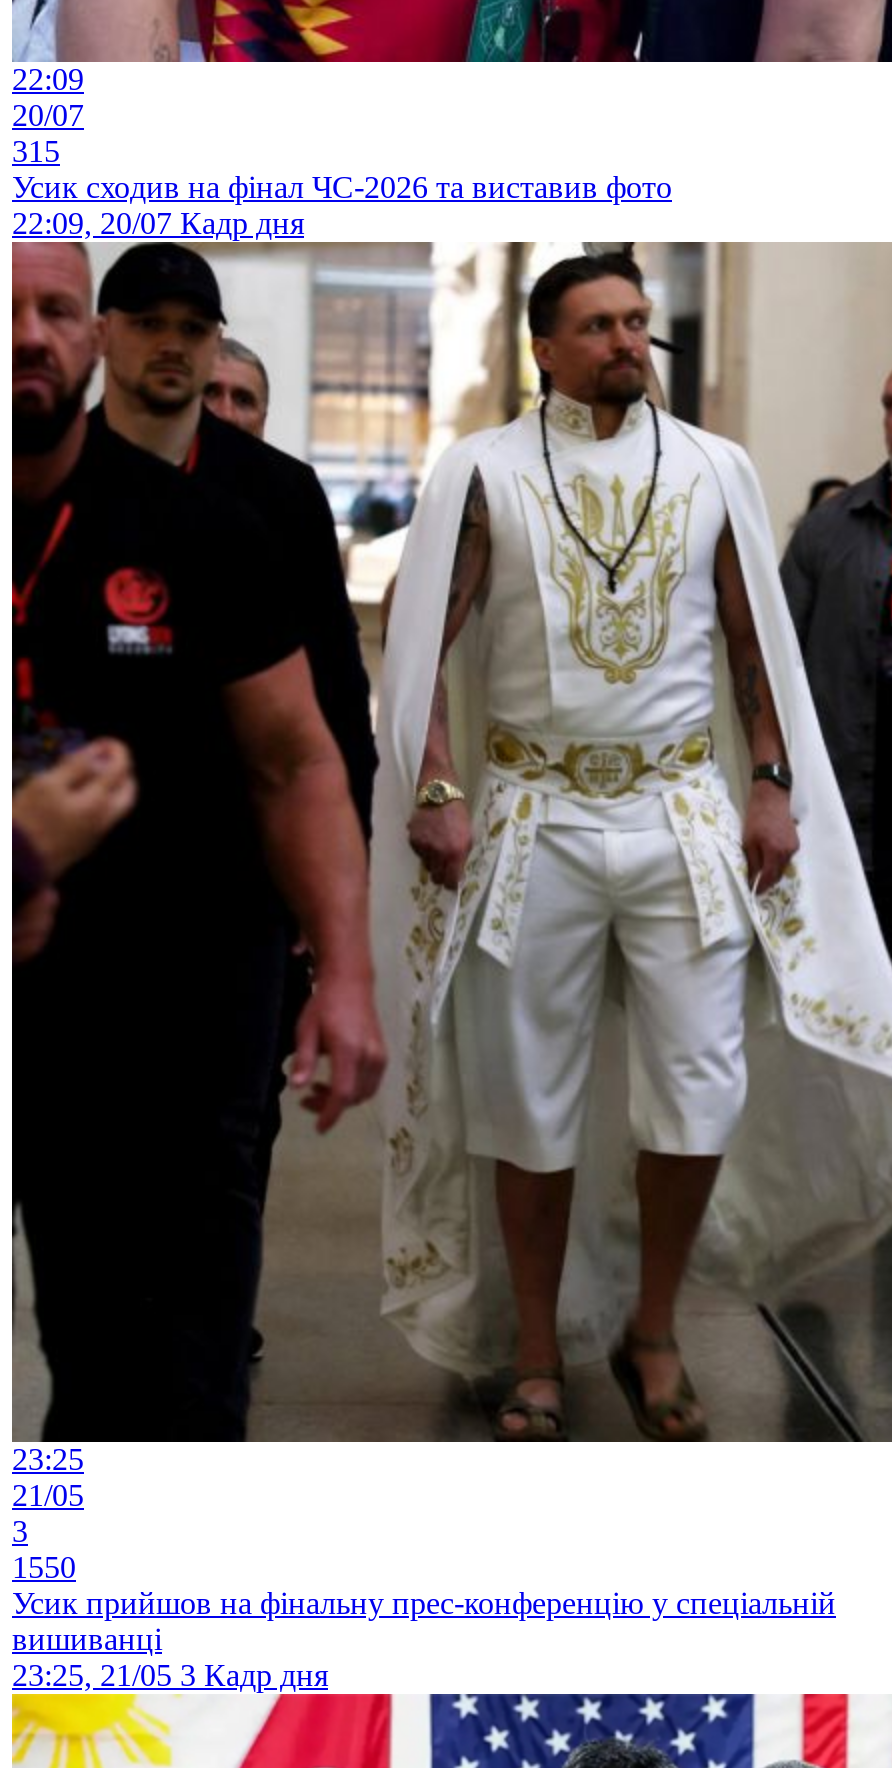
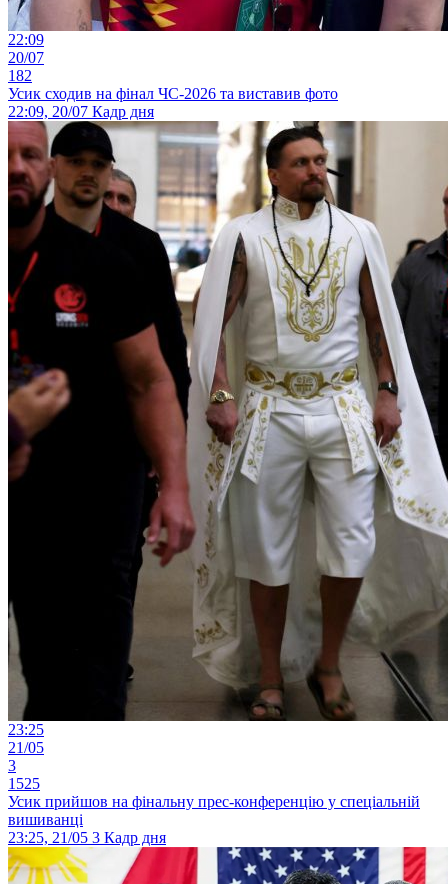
- 315
+ 182

- 1550
+ 1525
